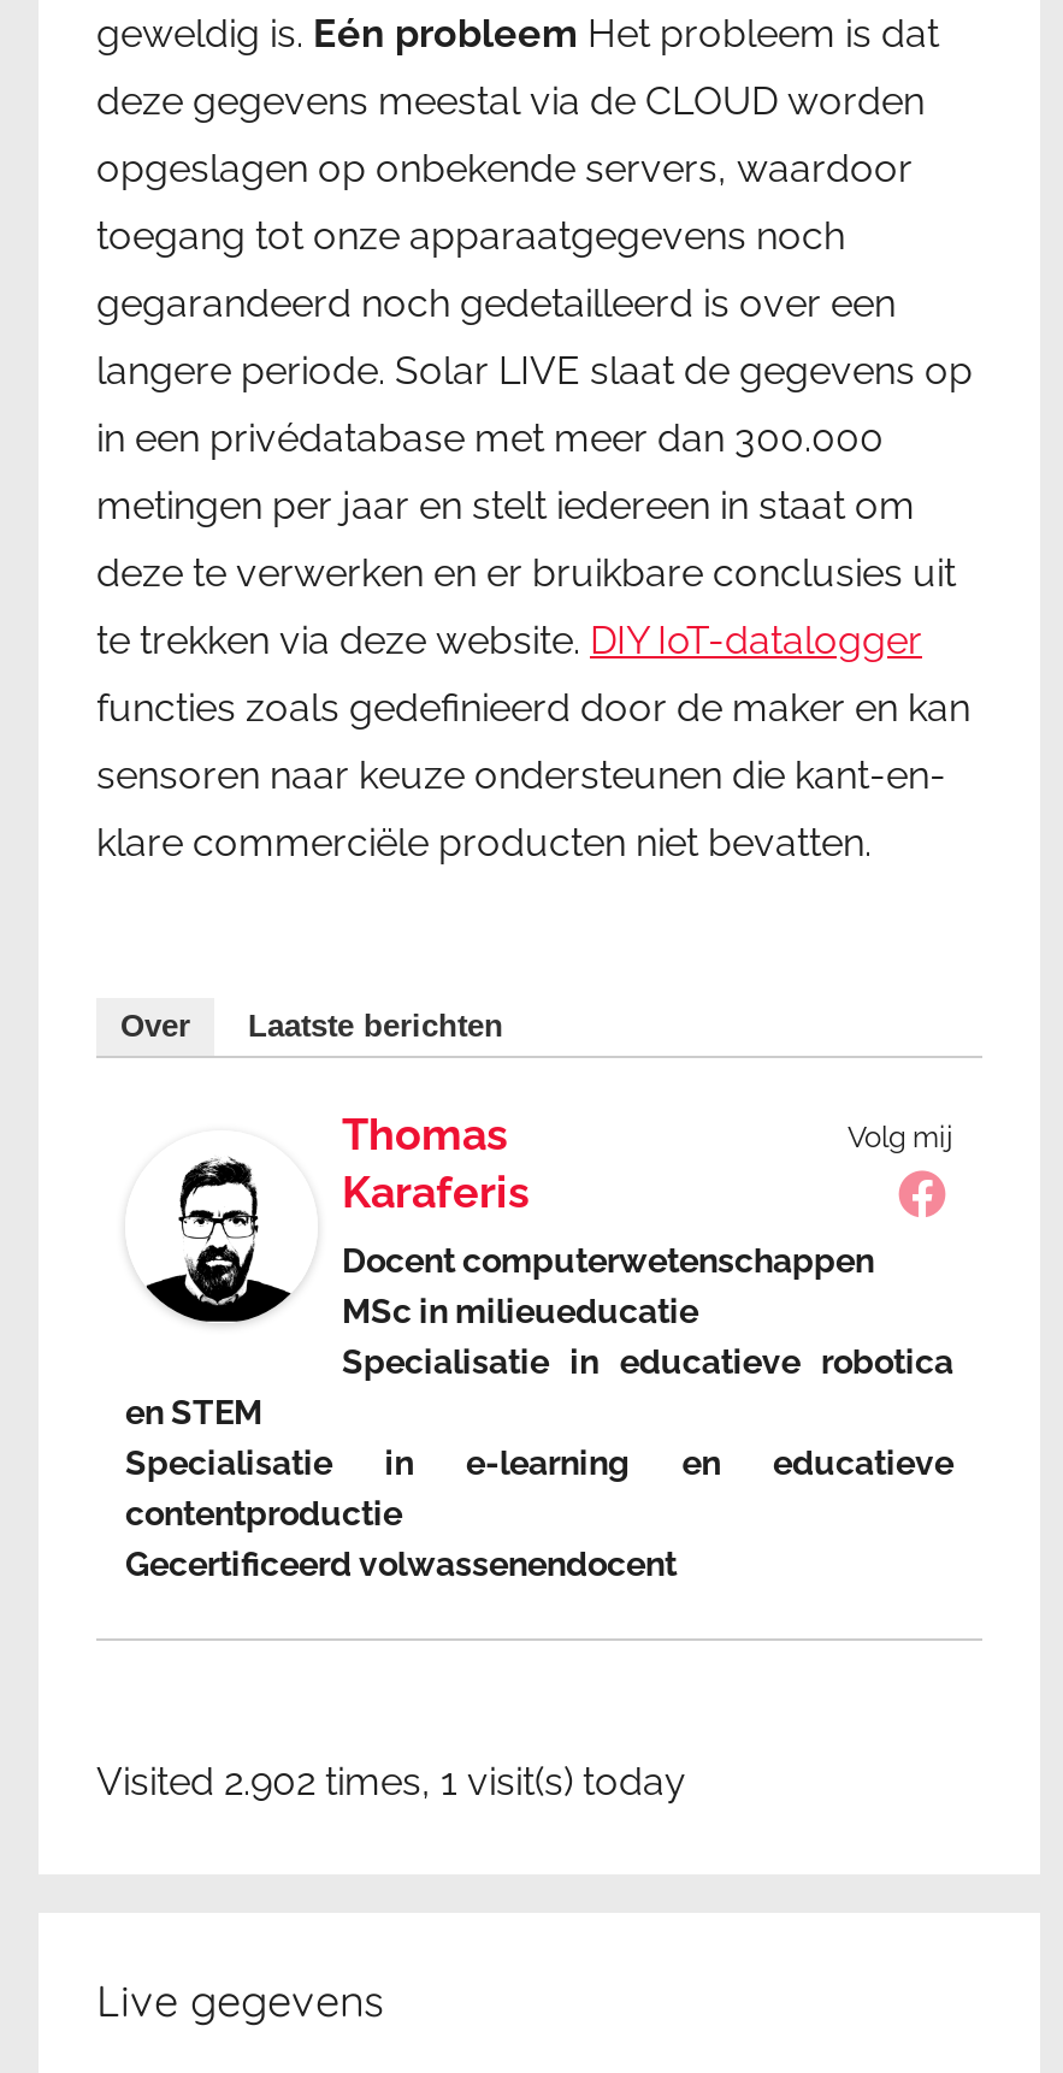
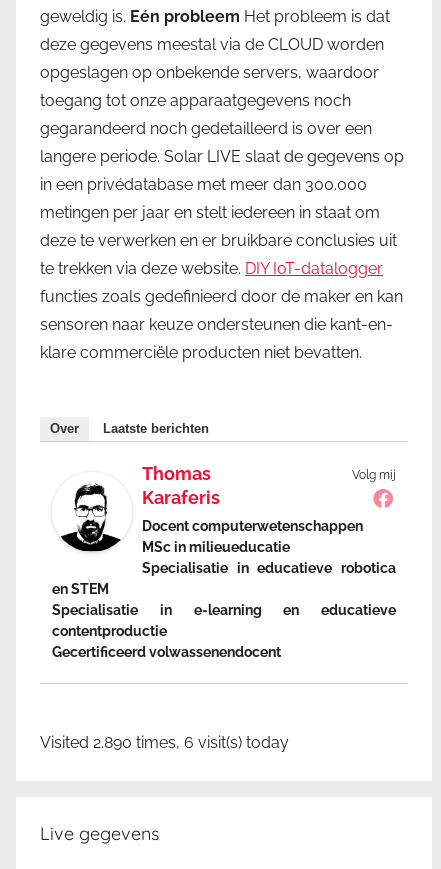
- Visited 2.902 times, 1 visit(s) today
+ Visited 2.890 times, 6 visit(s) today
